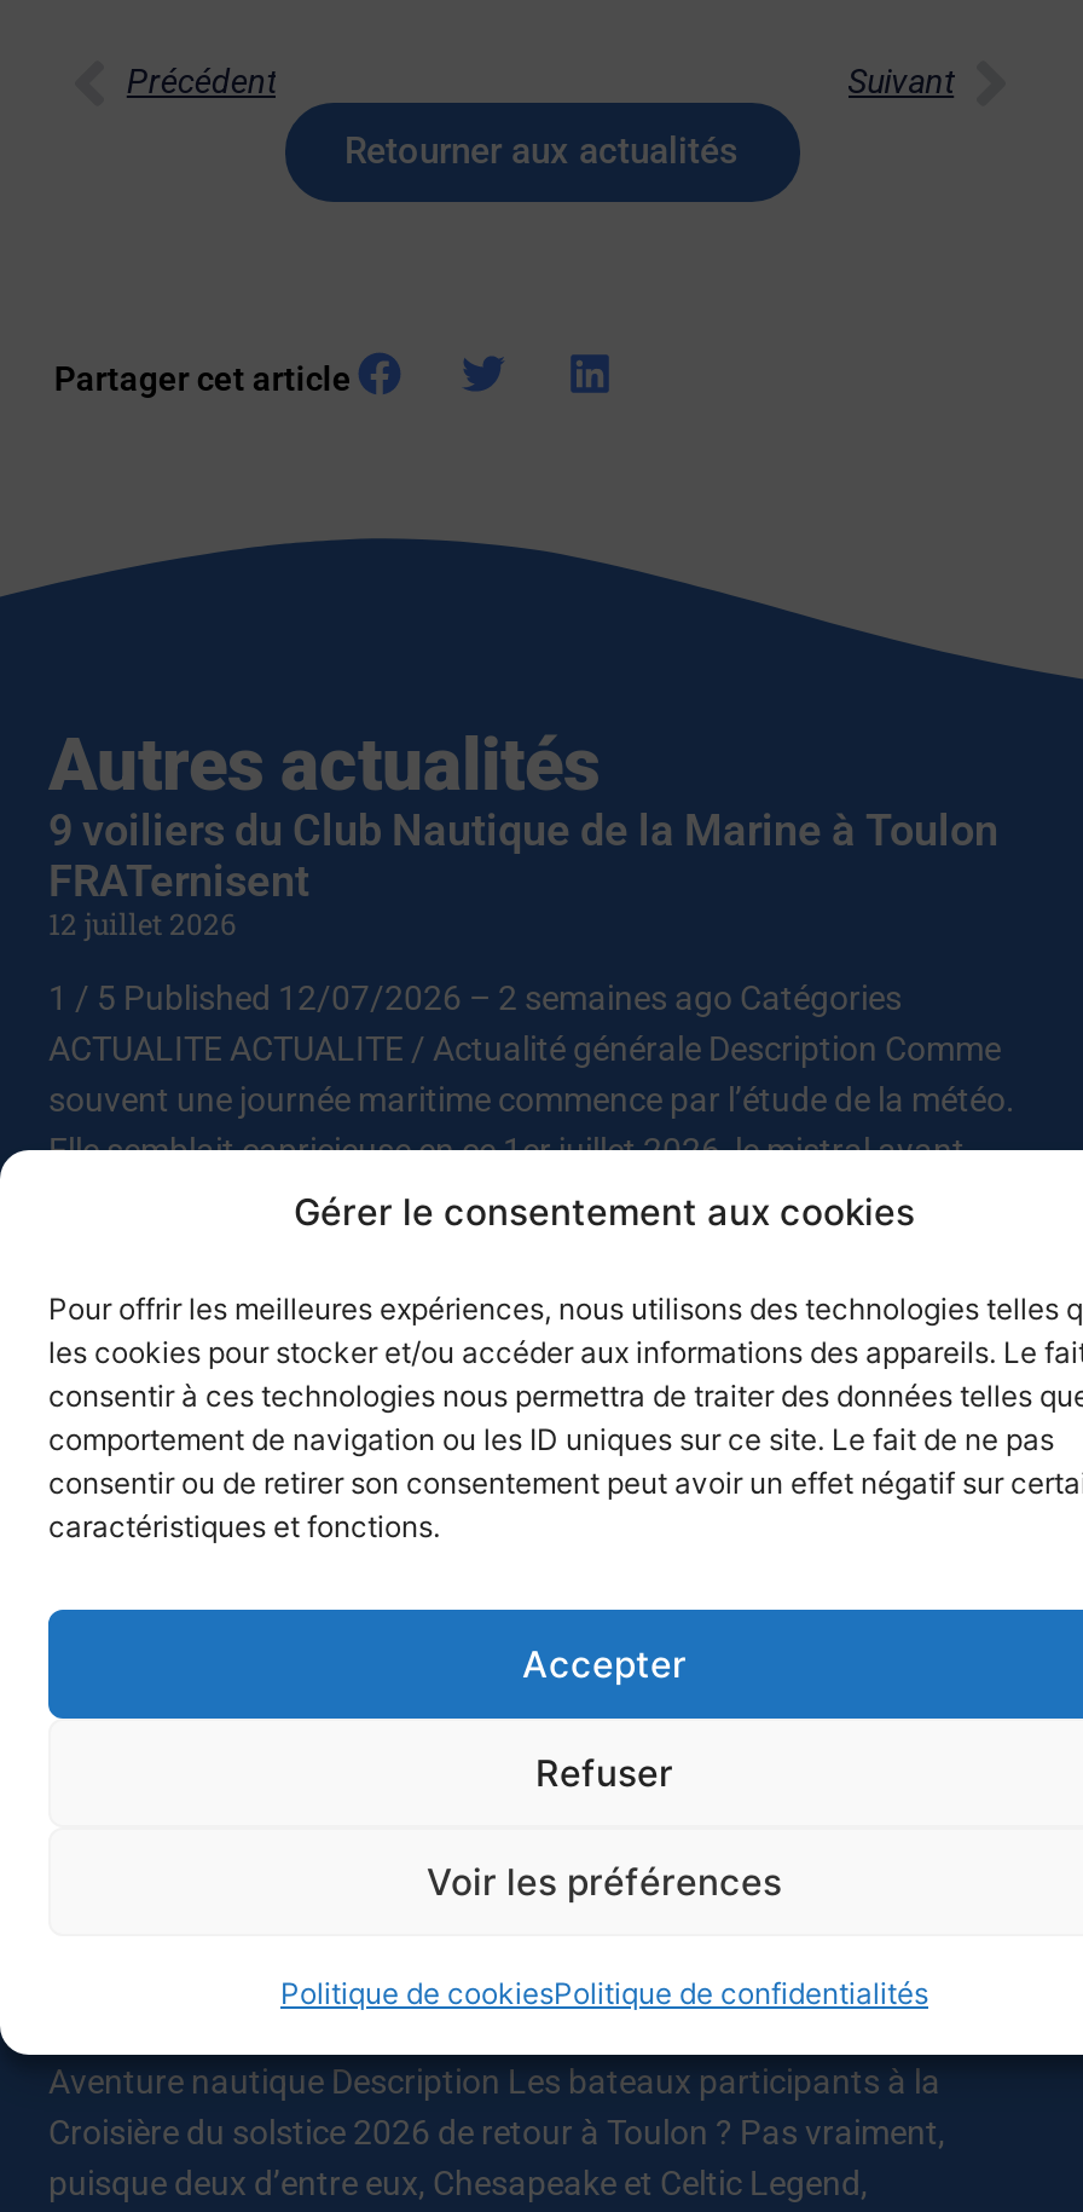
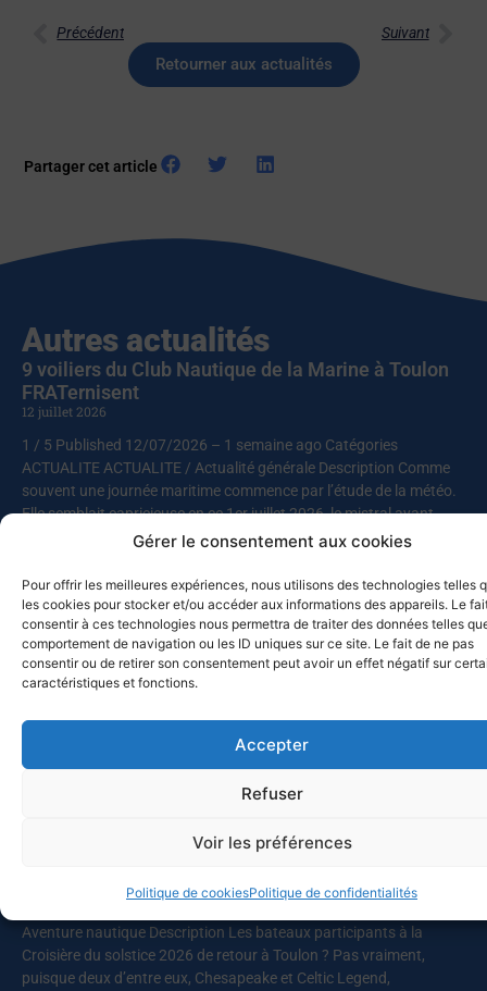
- 1 / 5 Published 12/07/2026 – 2 semaines ago Catégories
+ 1 / 5 Published 12/07/2026 – 1 semaine ago Catégories
